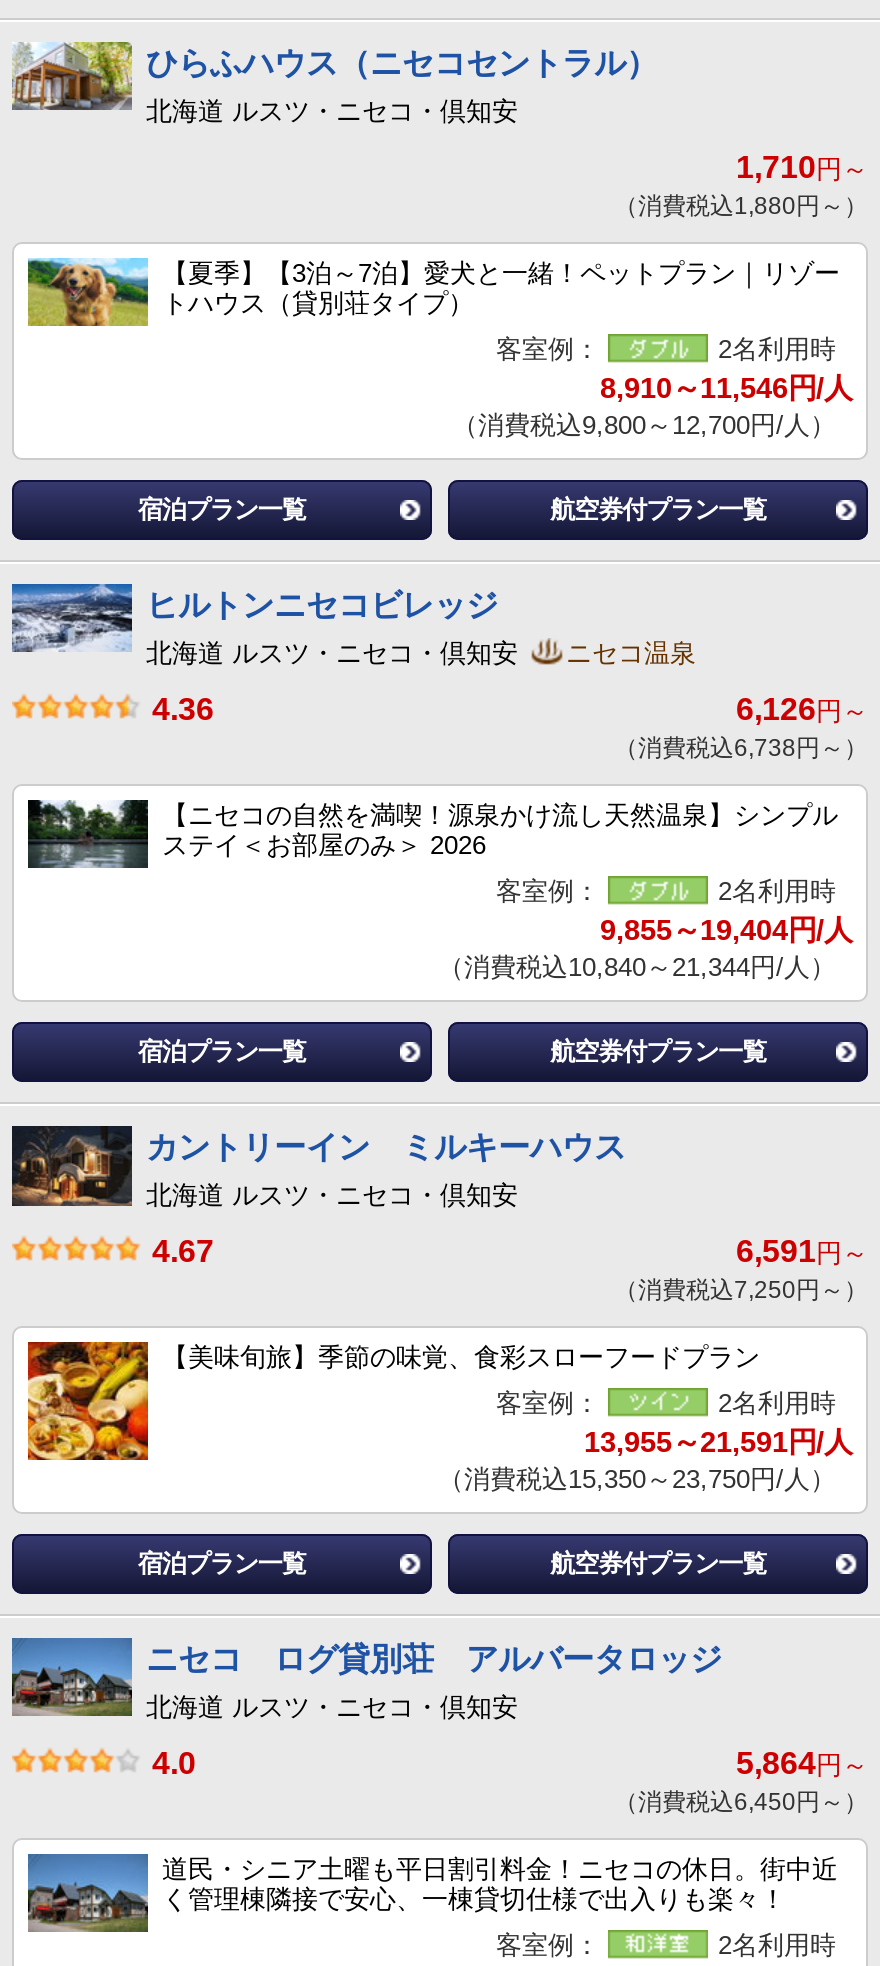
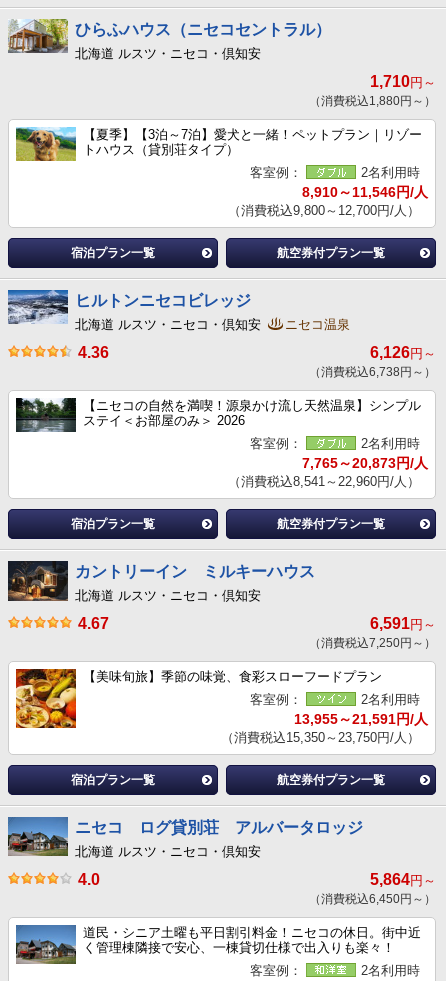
- 9,855～19,404円/人
+ 7,765～20,873円/人

- （消費税込10,840～21,344円/人）
+ （消費税込8,541～22,960円/人）
